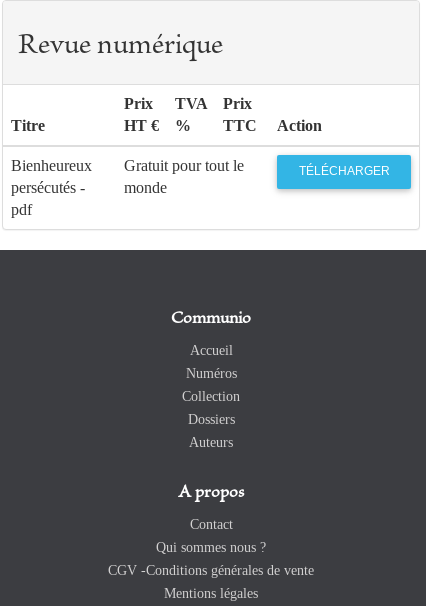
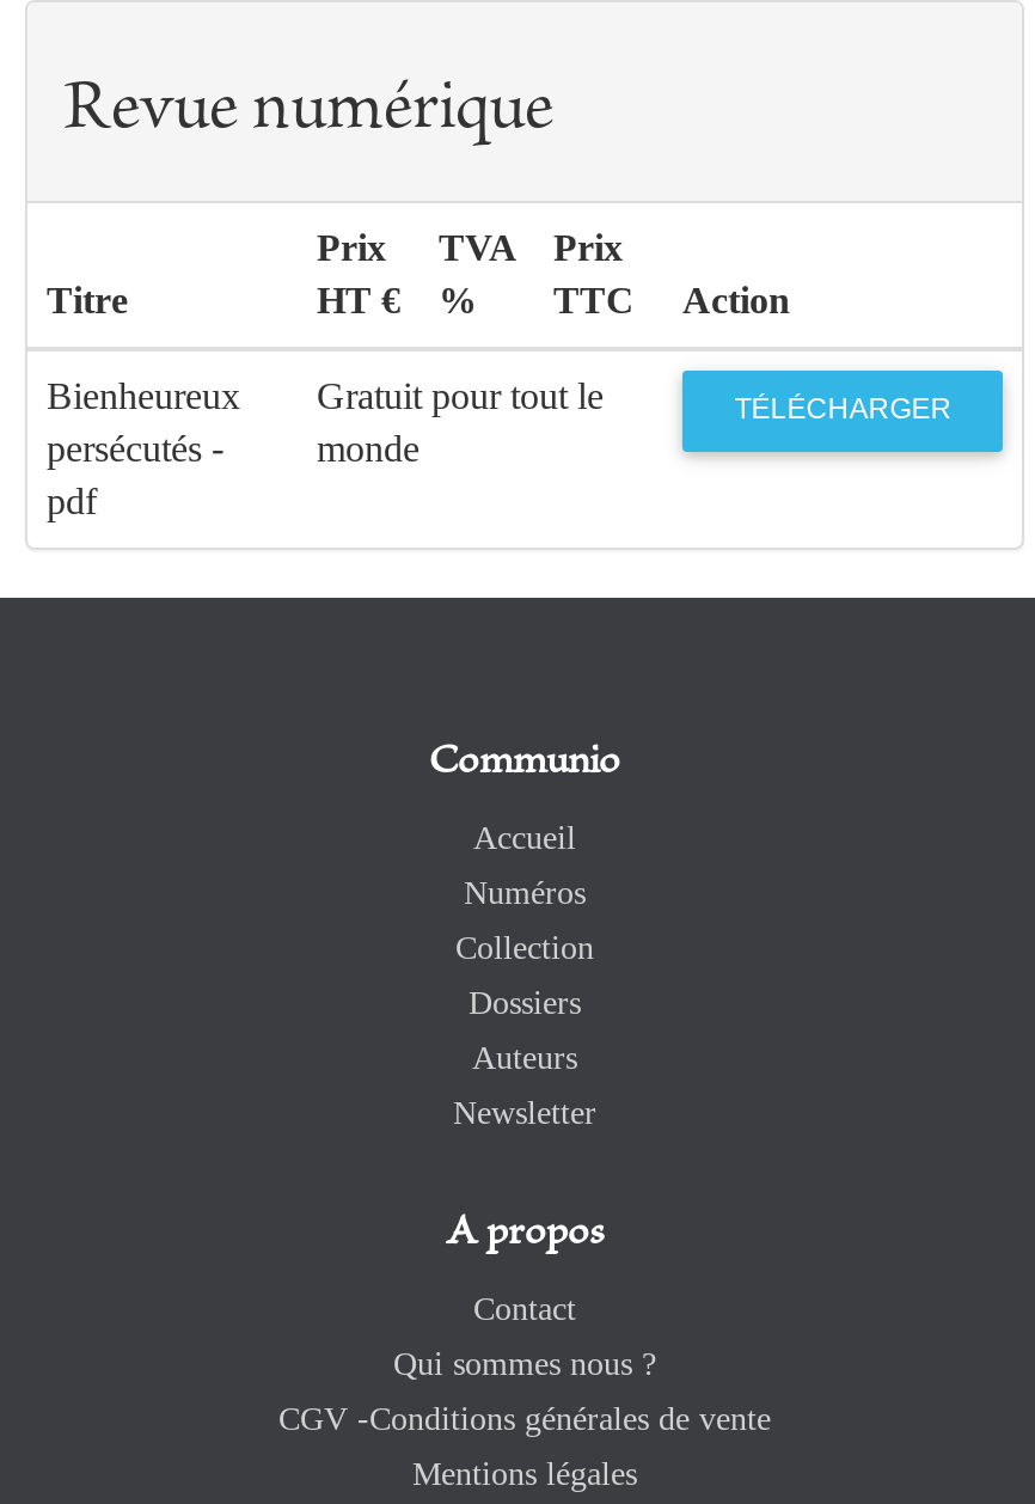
+ Newsletter
